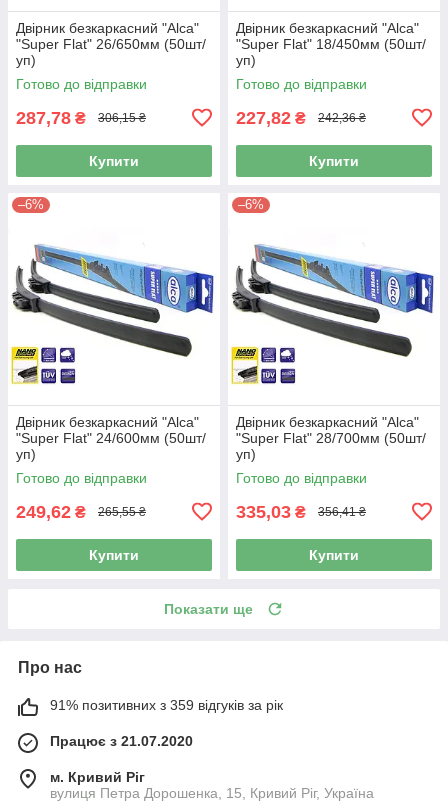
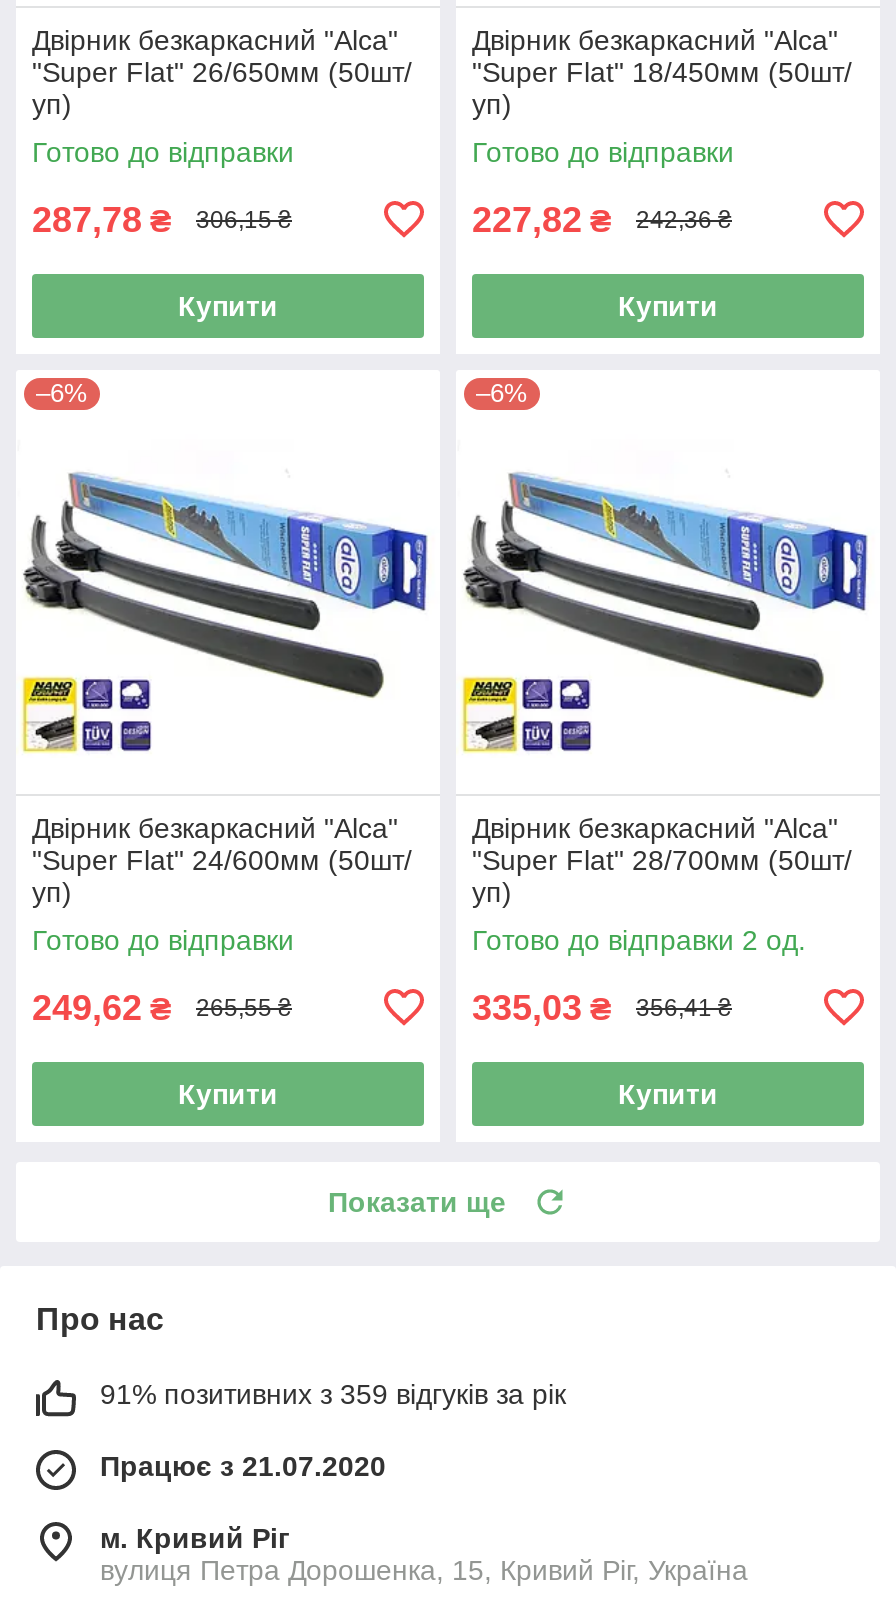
- Готово до відправки
+ Готово до відправки 2 од.
